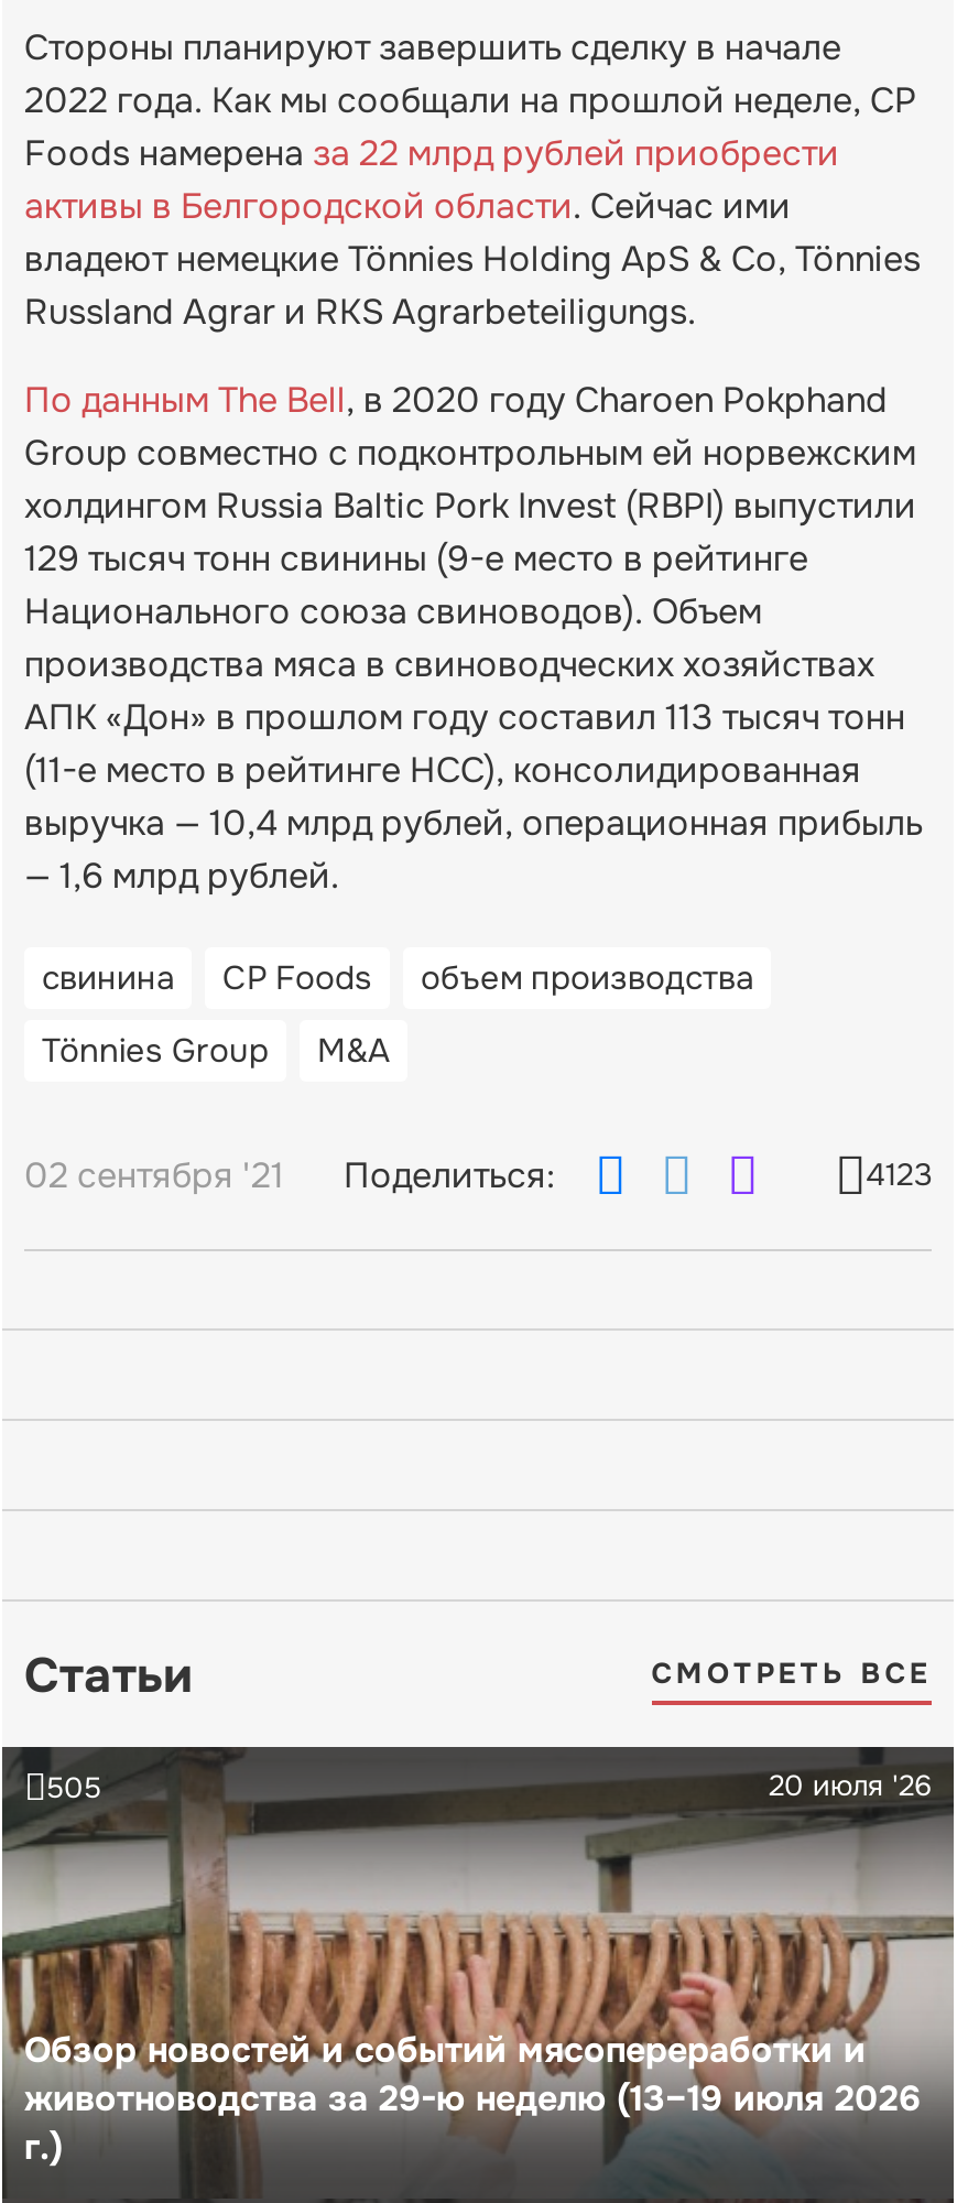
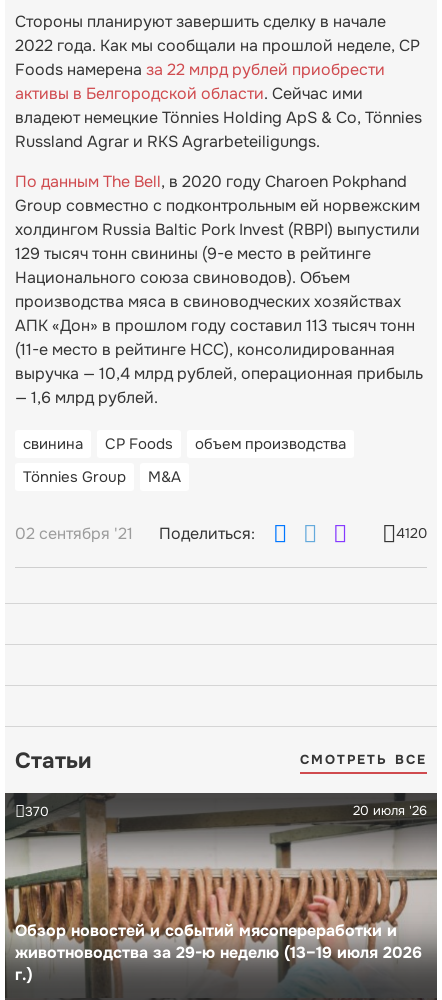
- 4123
+ 4120

- 505
+ 370
